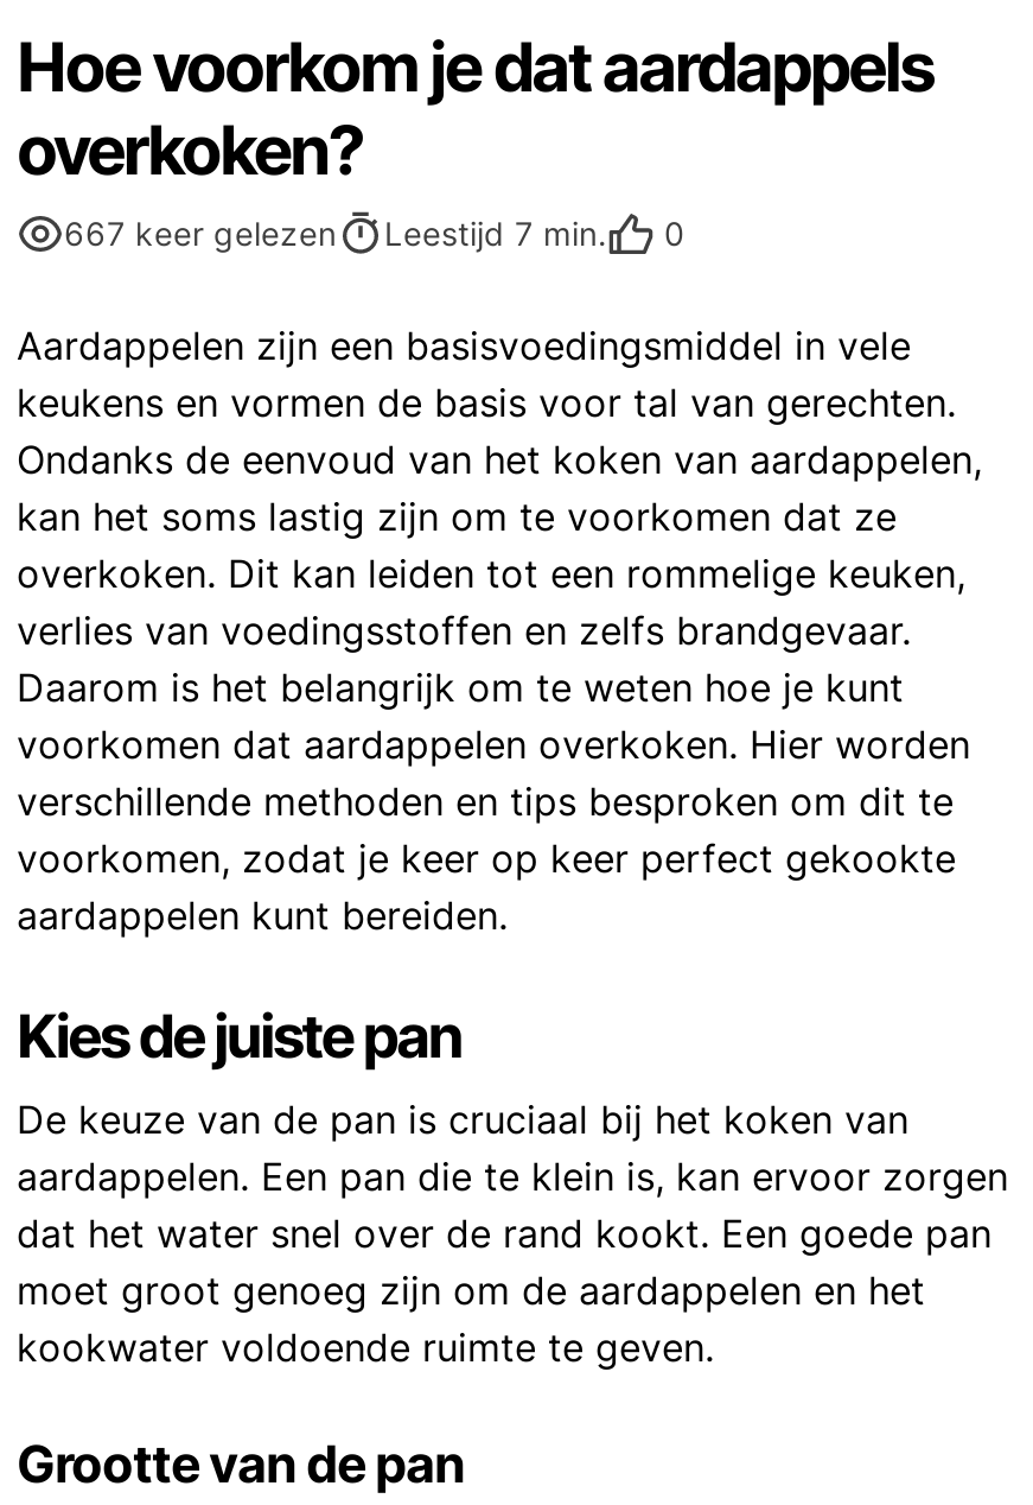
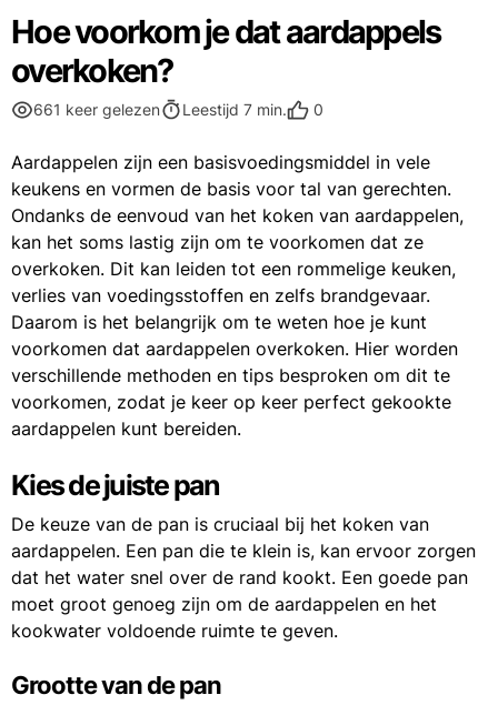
- 667 keer gelezen Leestijd 7 min. 0
+ 661 keer gelezen Leestijd 7 min. 0
